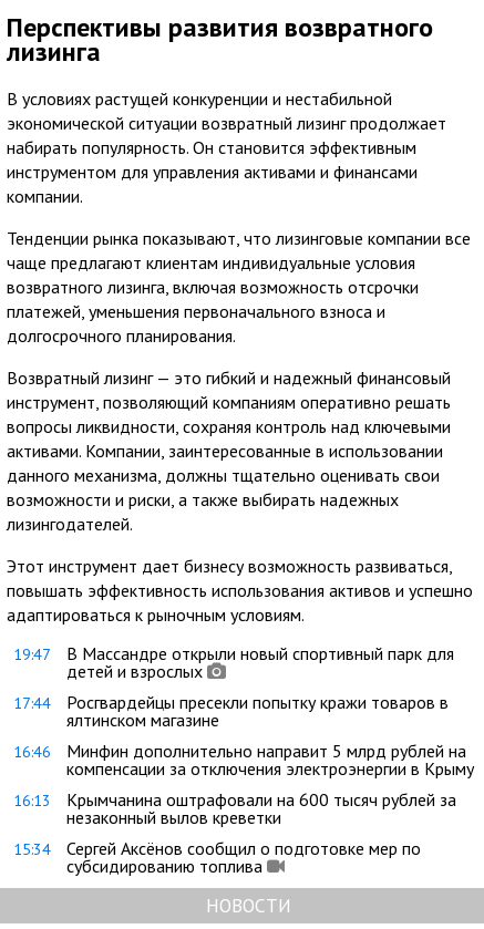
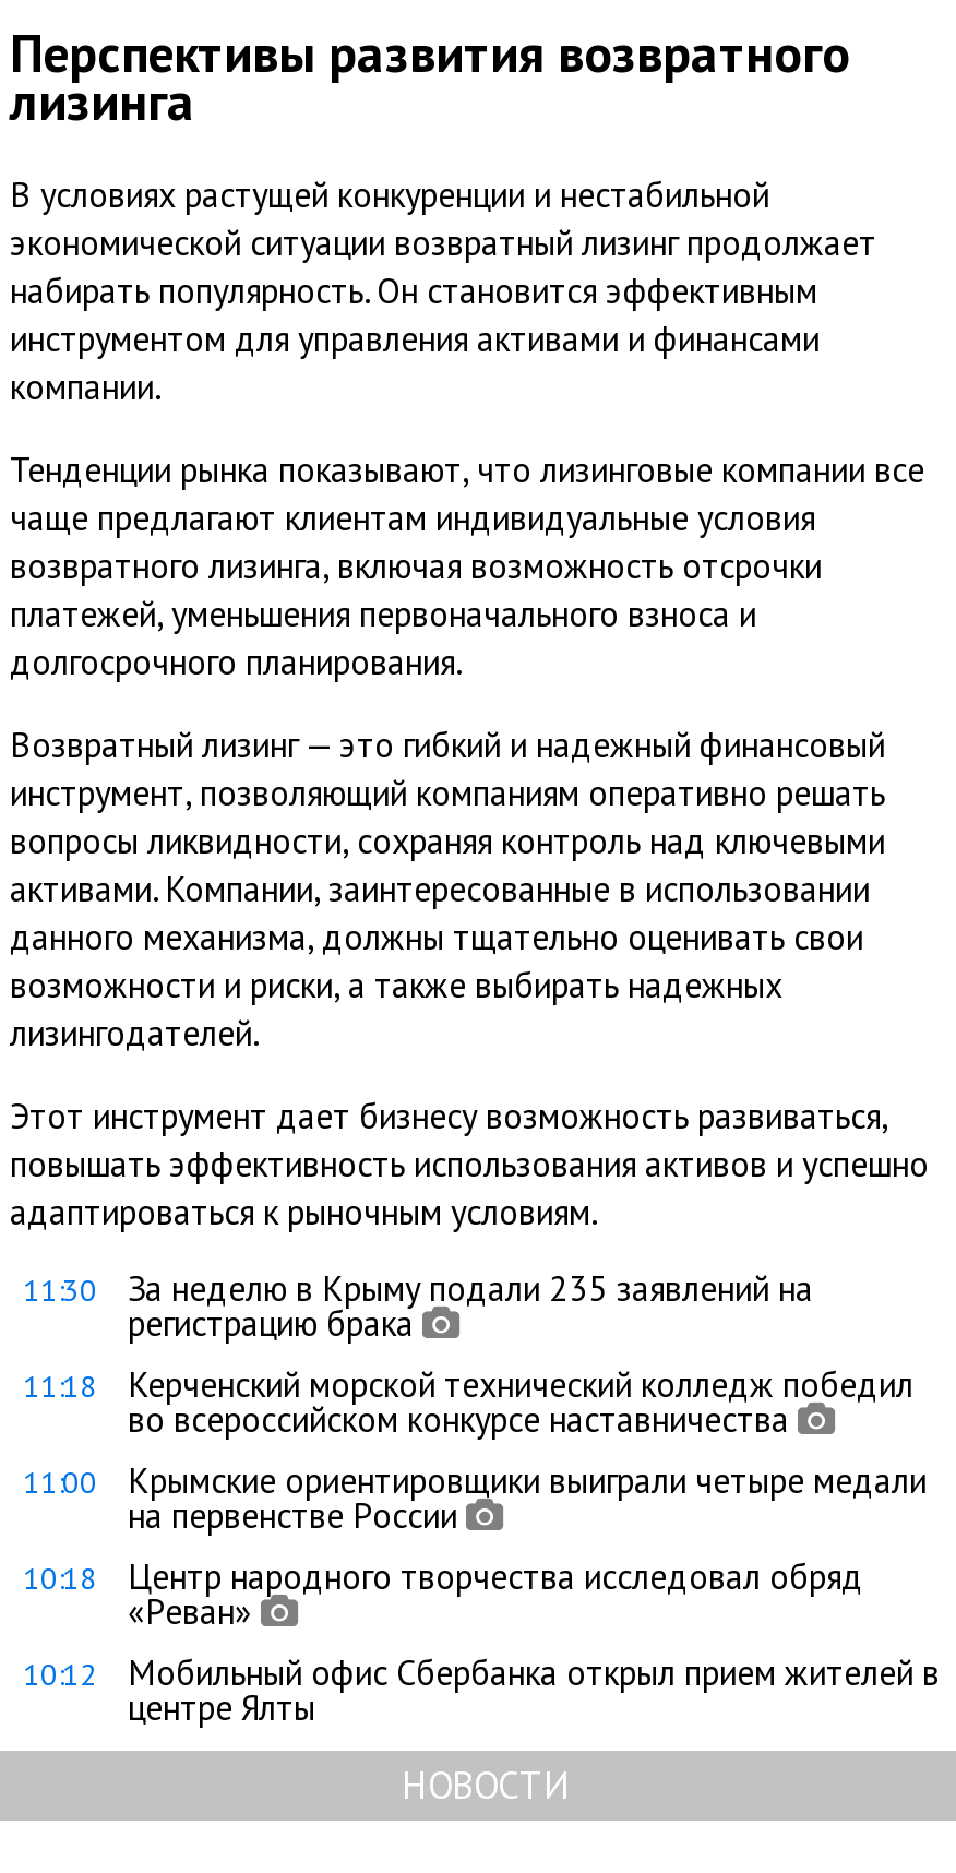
- 19:47
- В Массандре открыли новый спортивный парк для
- детей и взрослых
+ 11:30
+ За неделю в Крыму подали 235 заявлений на
+ регистрацию брака

- 17:44
- Росгвардейцы пресекли попытку кражи товаров в
- ялтинском магазине
+ 11:18
+ Керченский морской технический колледж победил
+ во всероссийском конкурсе наставничества

- 16:46
- Минфин дополнительно направит 5 млрд рублей на
- компенсации за отключения электроэнергии в Крыму
+ 11:00
+ Крымские ориентировщики выиграли четыре медали
+ на первенстве России

- 16:13
- Крымчанина оштрафовали на 600 тысяч рублей за
- незаконный вылов креветки
+ 10:18
+ Центр народного творчества исследовал обряд
+ «Реван»

- 15:34
- Сергей Аксёнов сообщил о подготовке мер по
- субсидированию топлива
+ 10:12
+ Мобильный офис Сбербанка открыл прием жителей в
+ центре Ялты
